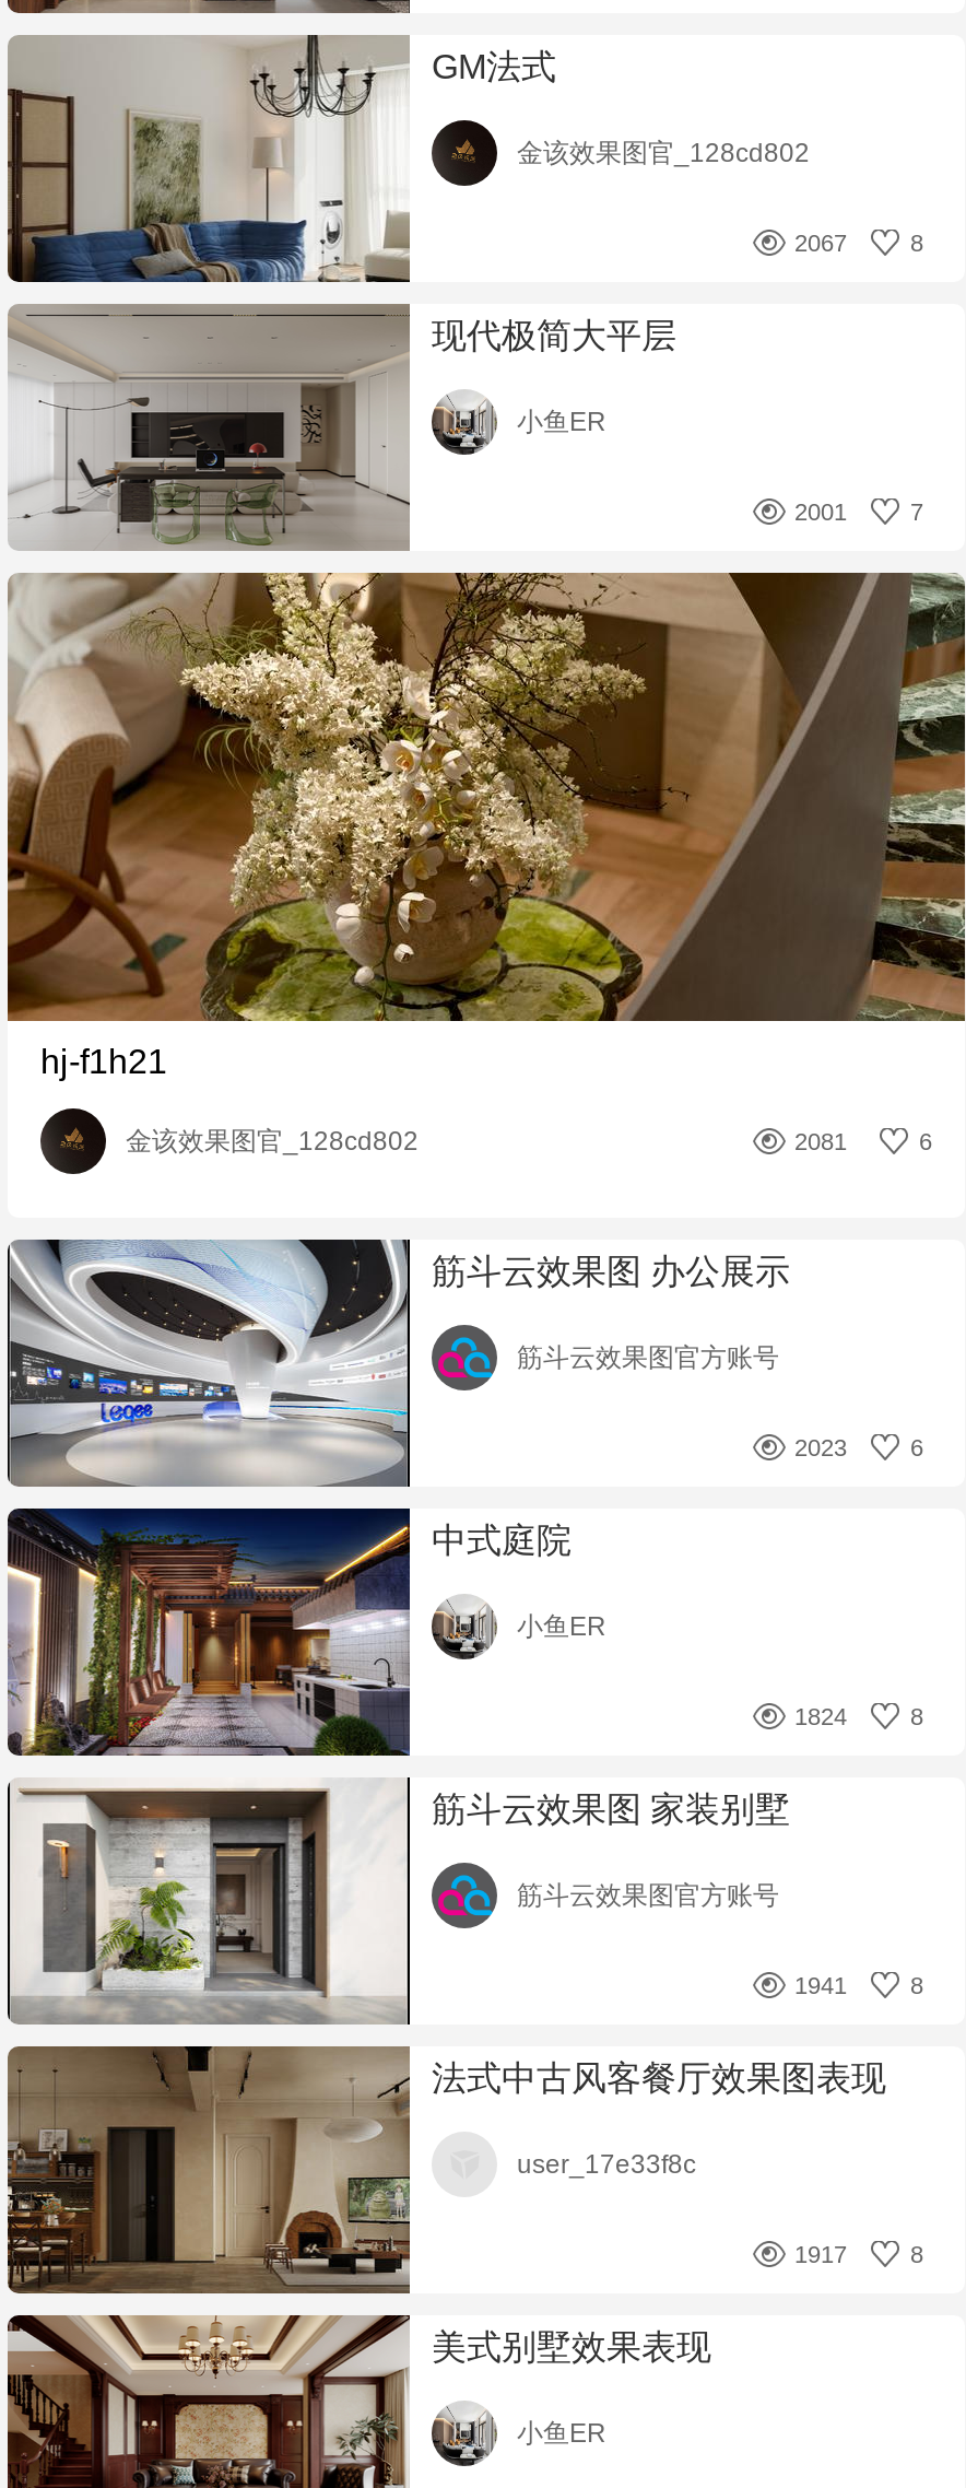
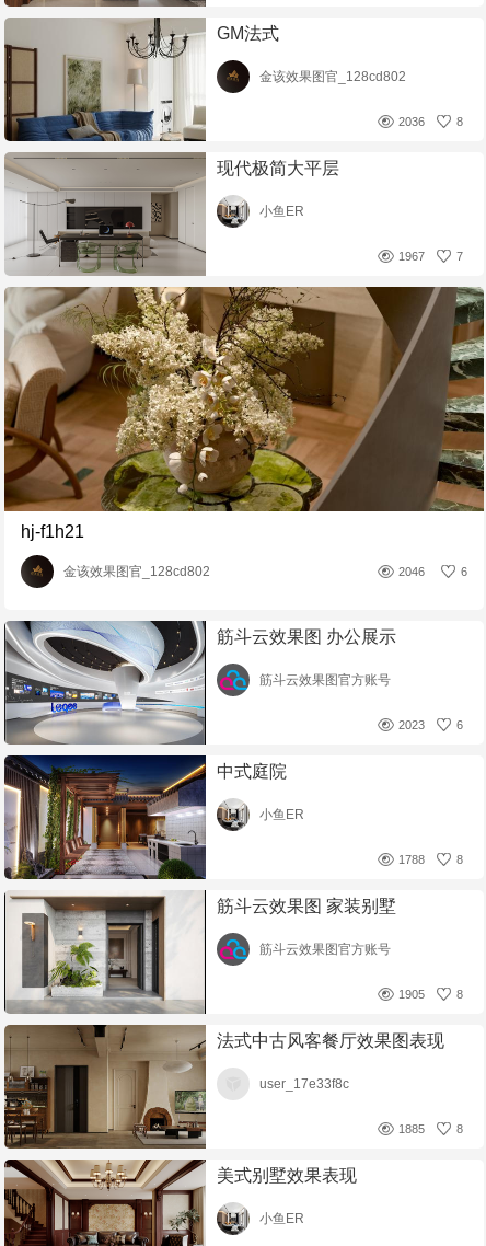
- 2067
+ 2036

- 2001
+ 1967

- 2081
+ 2046

- 1824
+ 1788

- 1941
+ 1905

- 1917
+ 1885
